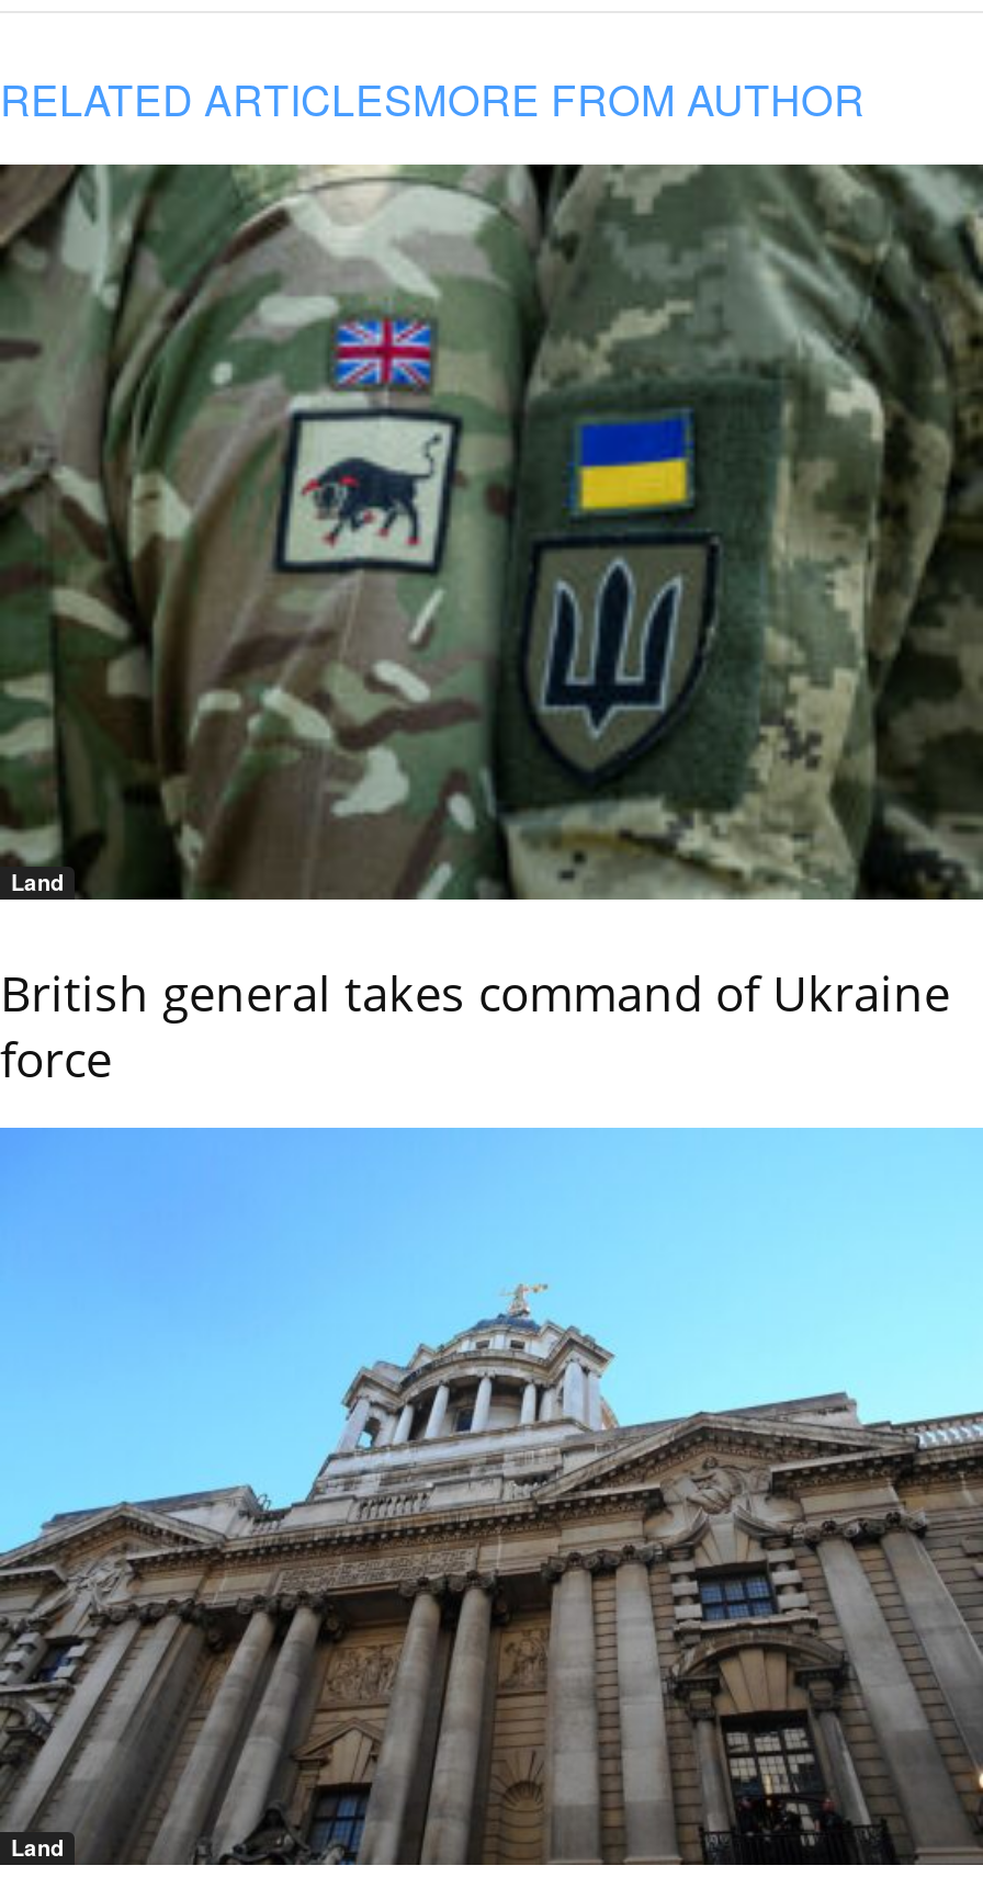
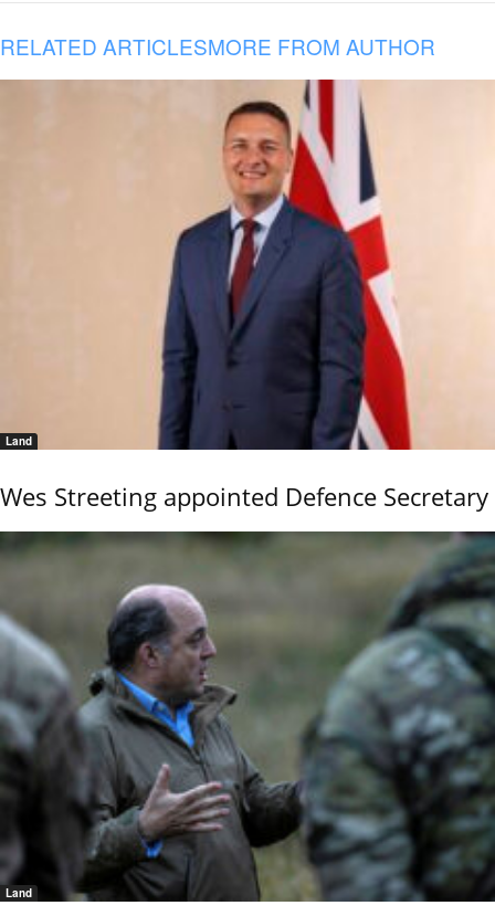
- [image]
- British general takes command of Ukraine
- force
+ [image]
+ Wes Streeting appointed Defence Secretary

- [image]
+ [image]
